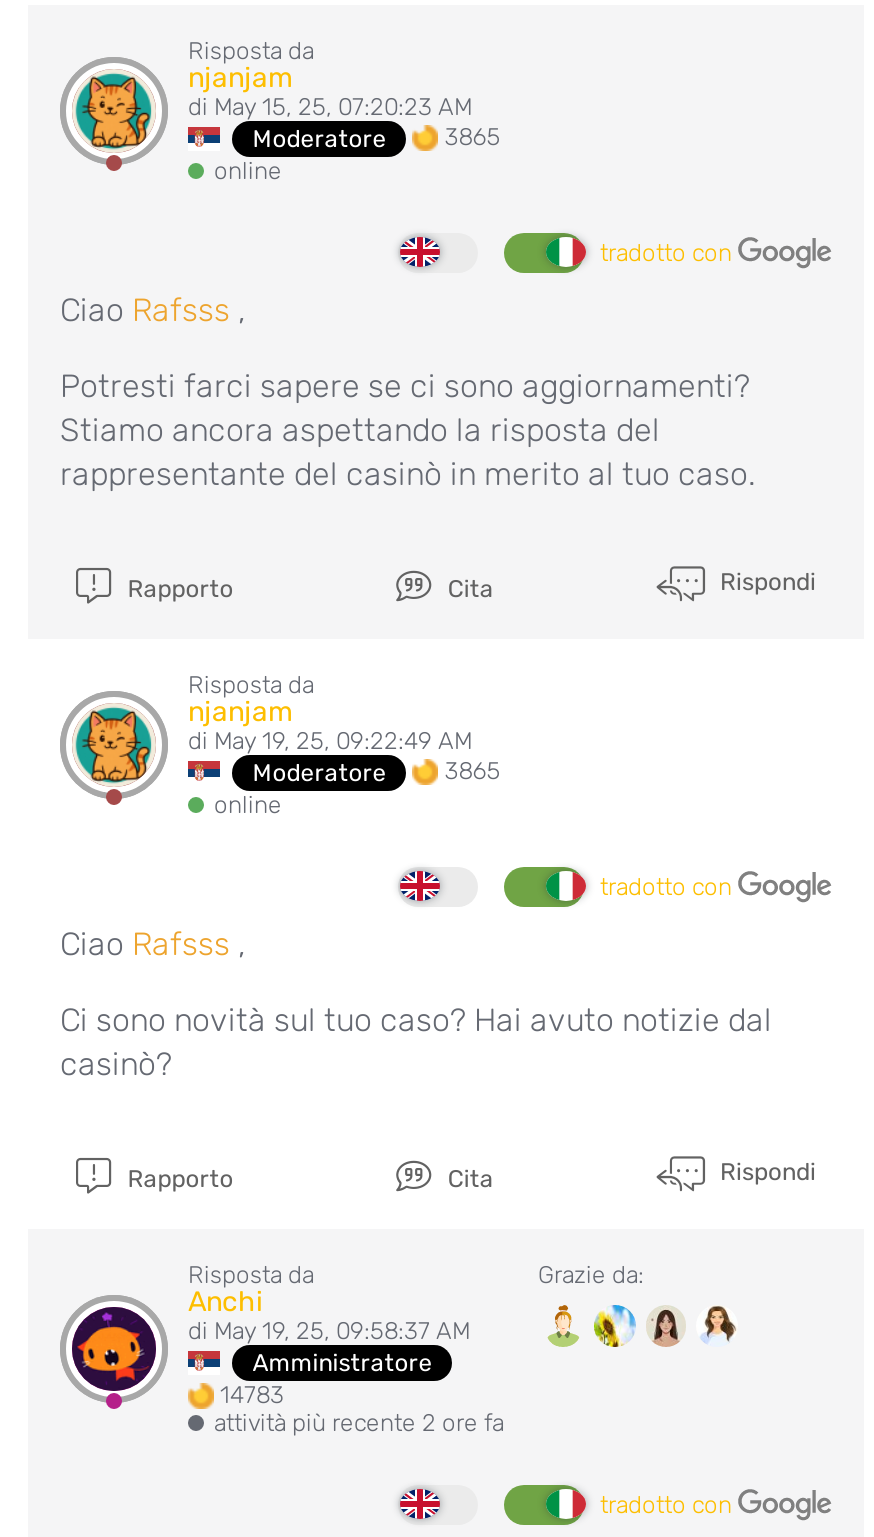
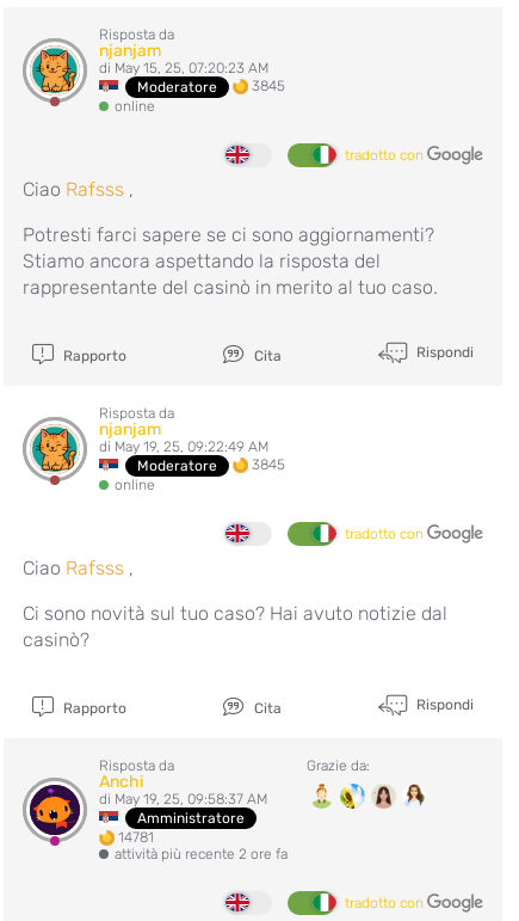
- 3865
+ 3845

- 3865
+ 3845

- 14783
+ 14781
